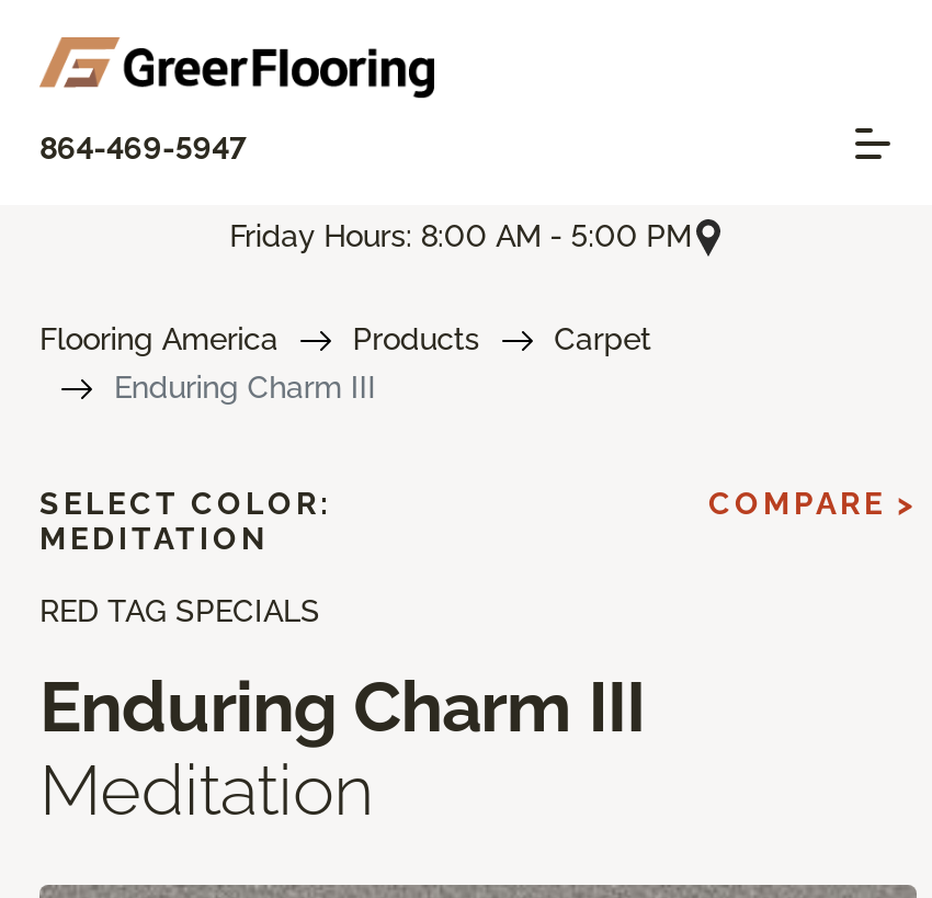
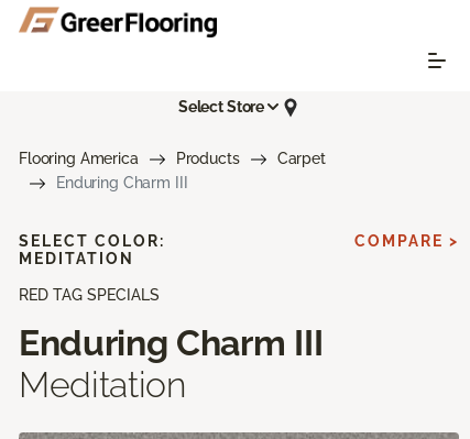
- 864-469-5947
- Friday Hours: 8:00 AM - 5:00 PM
+ Select Store
